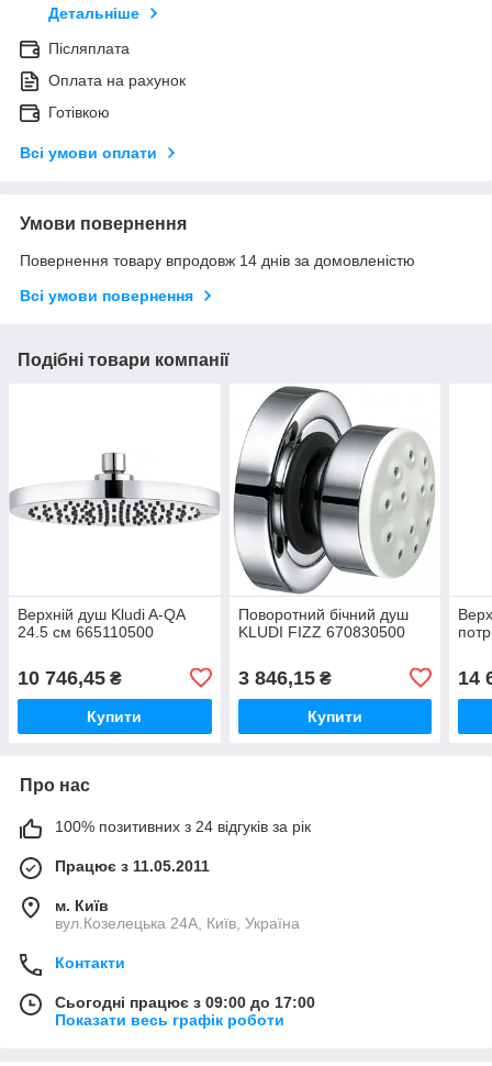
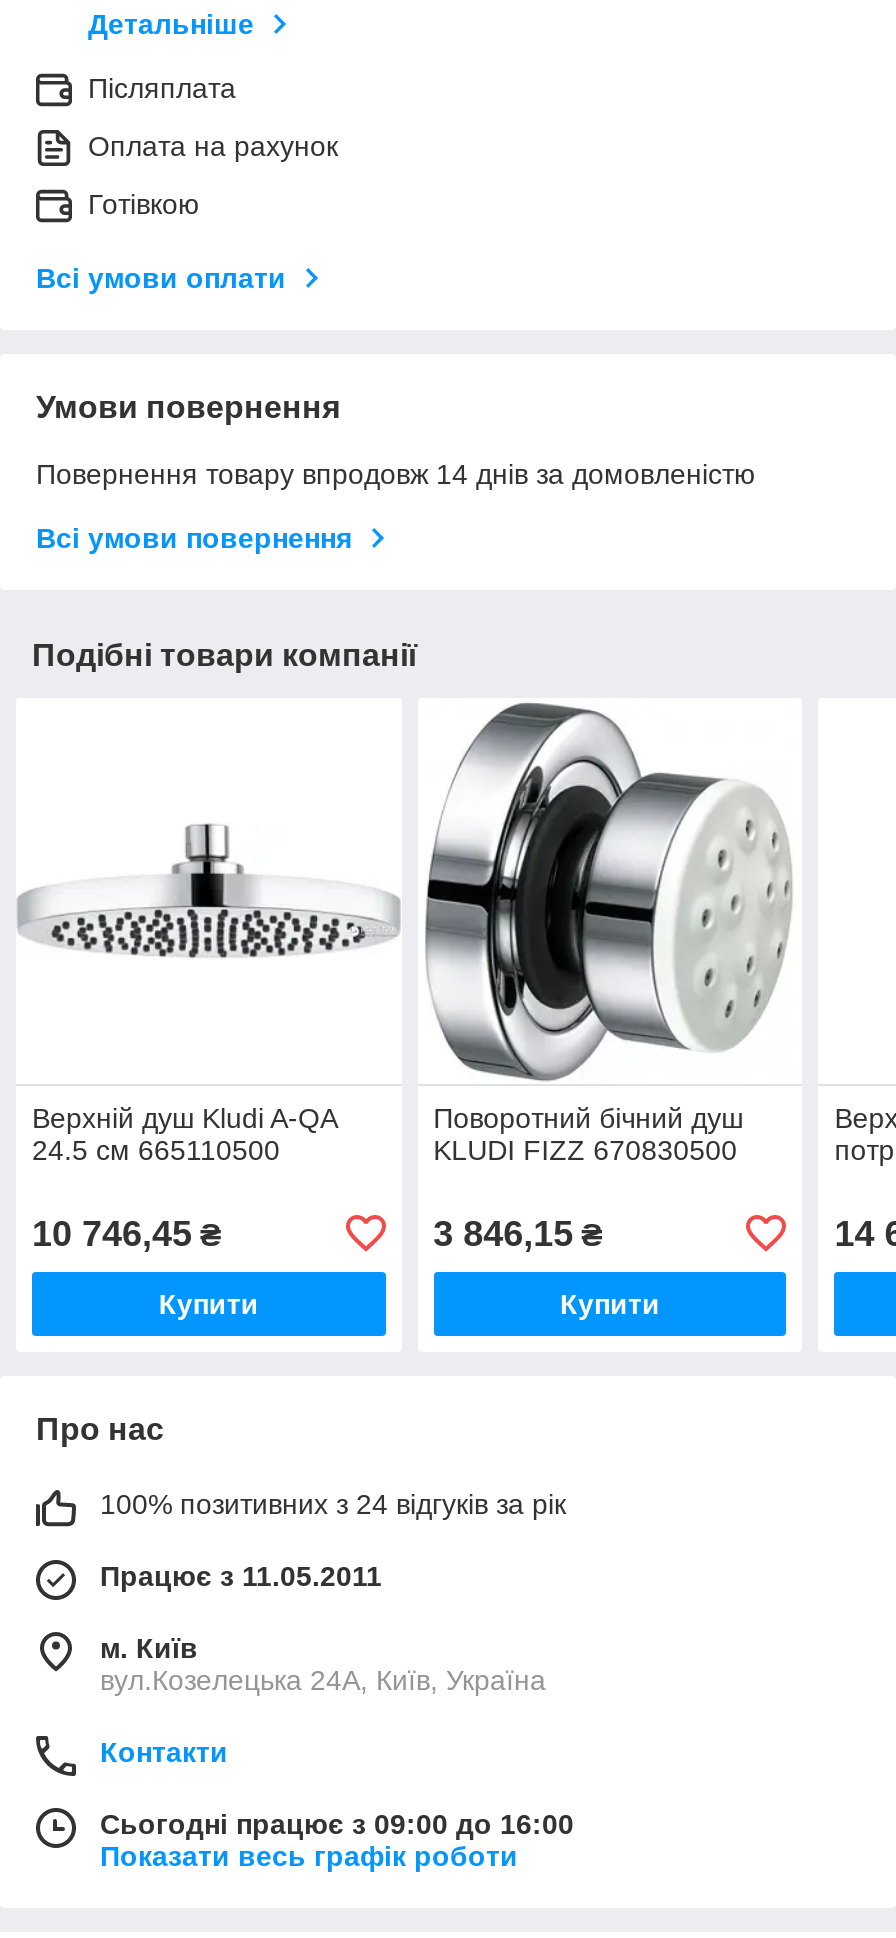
- Сьогодні працює з 09:00 до 17:00
+ Сьогодні працює з 09:00 до 16:00
